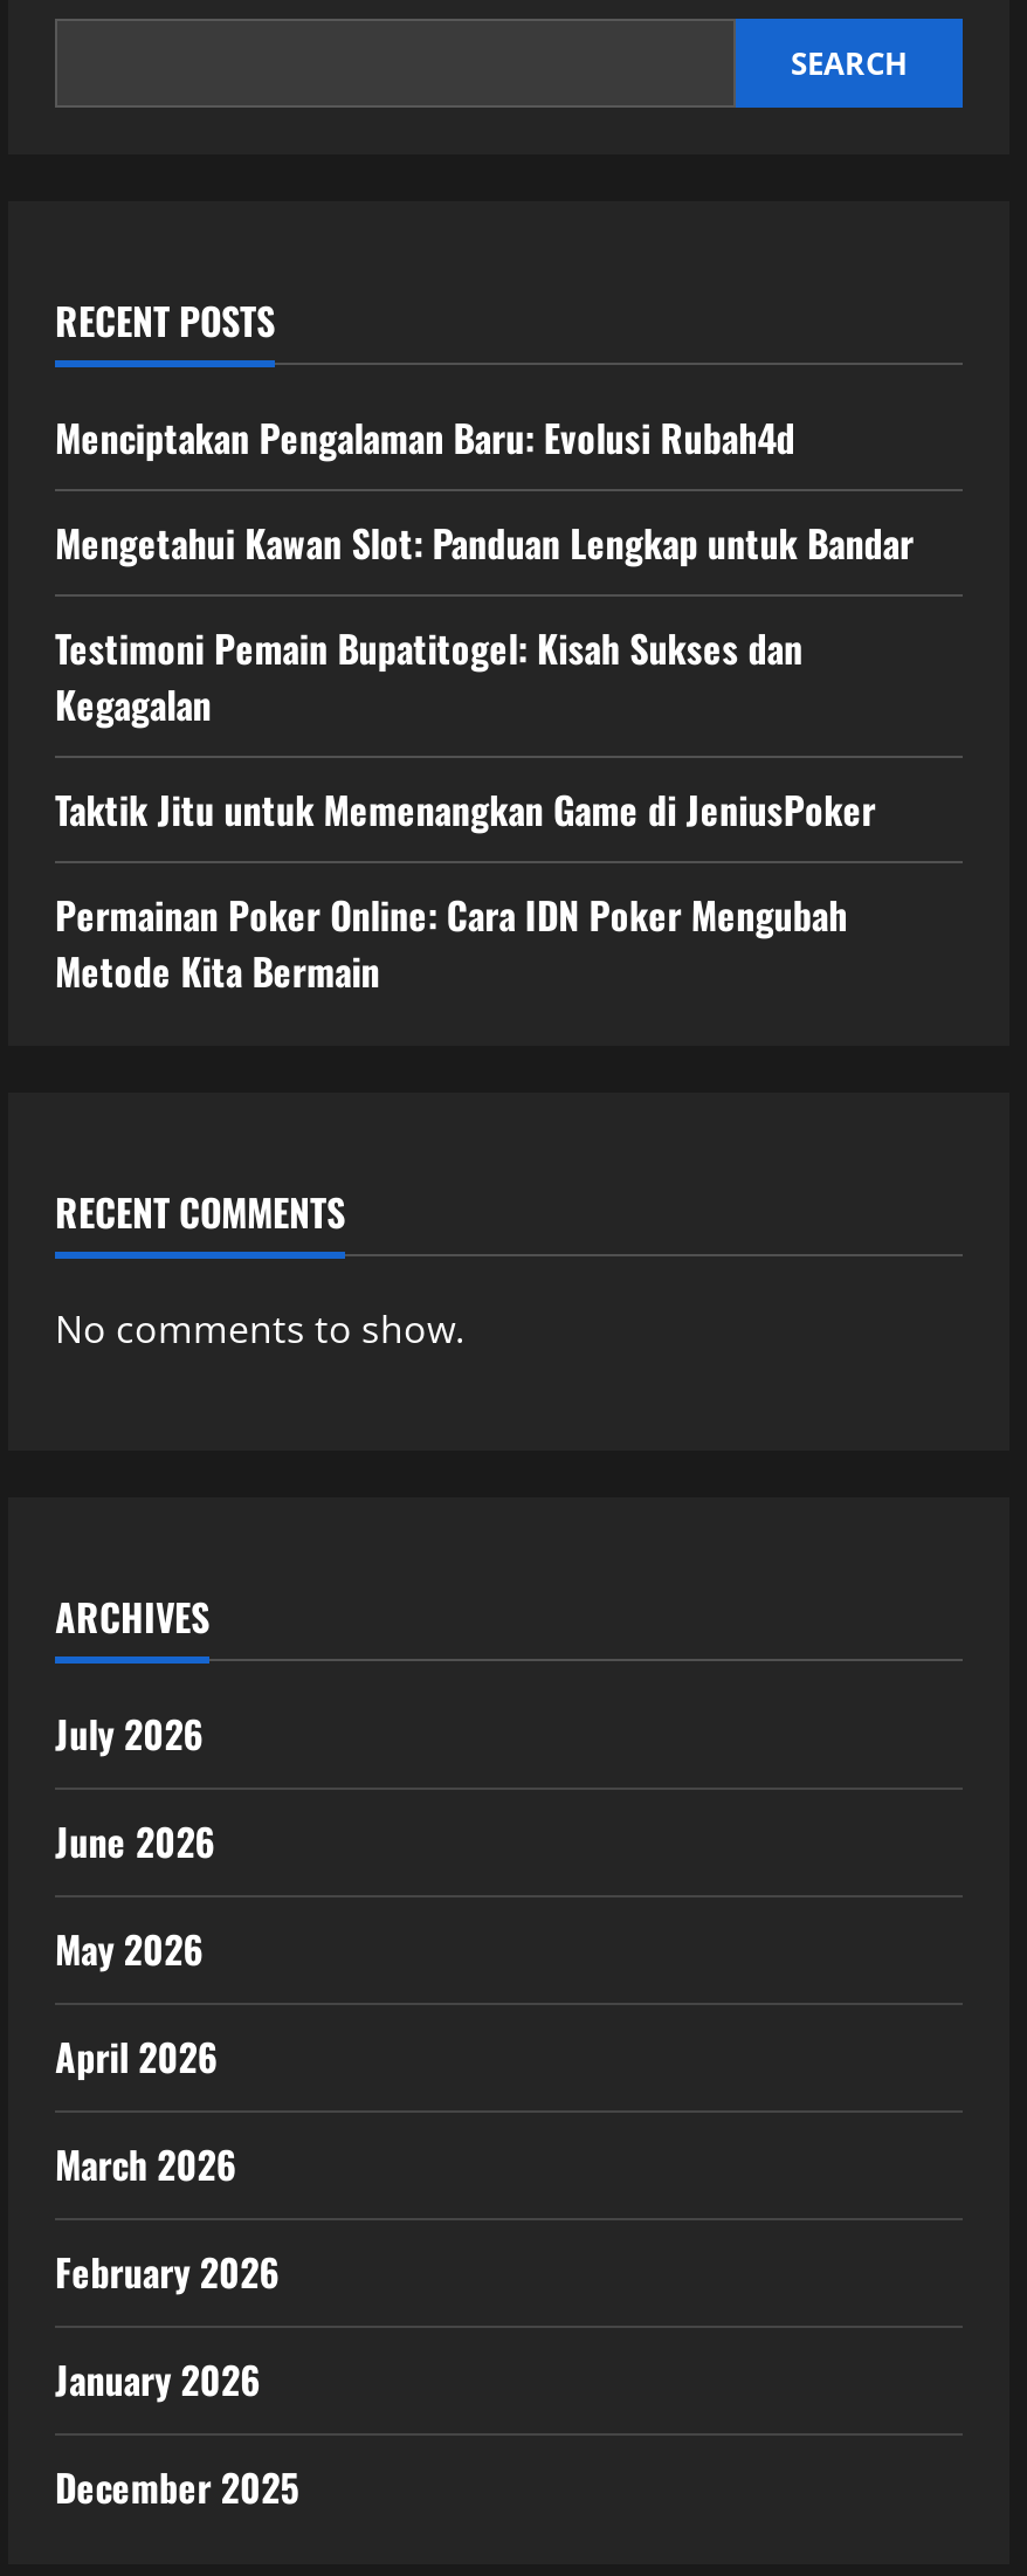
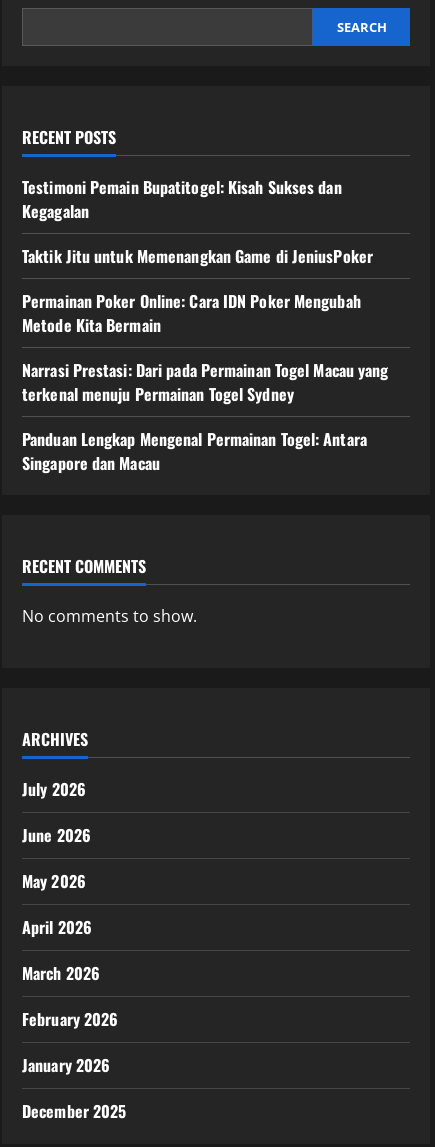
- Menciptakan Pengalaman Baru: Evolusi Rubah4d
- Mengetahui Kawan Slot: Panduan Lengkap untuk Bandar

moved up: Testimoni Pemain Bupatitogel: Kisah Sukses dan | Kegagalan | Taktik Jitu untuk Memenangkan Game di JeniusPoker | Permainan Poker Online: Cara IDN Poker Mengubah | Metode Kita Bermain

+ Narrasi Prestasi: Dari pada Permainan Togel Macau yang
+ terkenal menuju Permainan Togel Sydney
+ Panduan Lengkap Mengenal Permainan Togel: Antara
+ Singapore dan Macau
